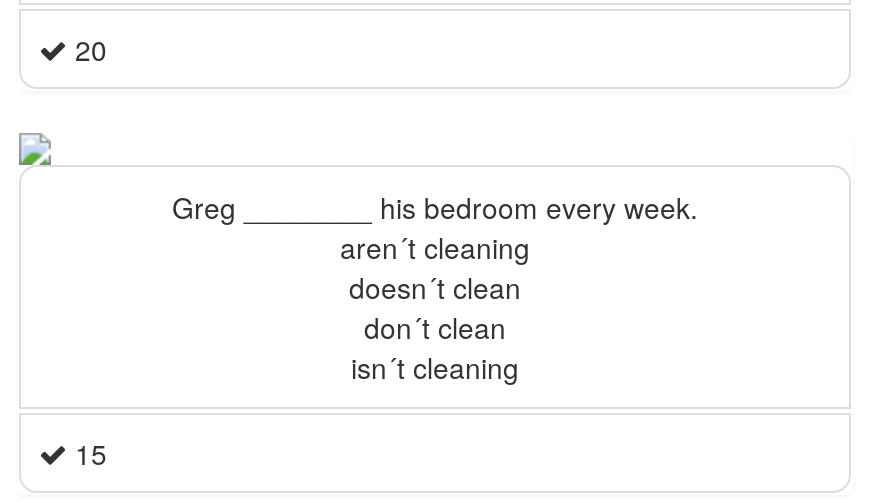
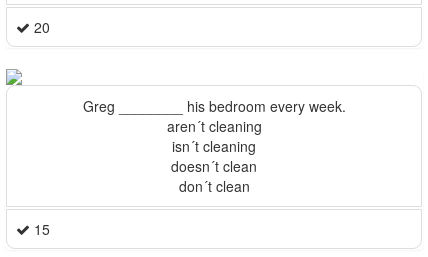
moved down: doesn´t clean | don´t clean

moved up: isn´t cleaning
